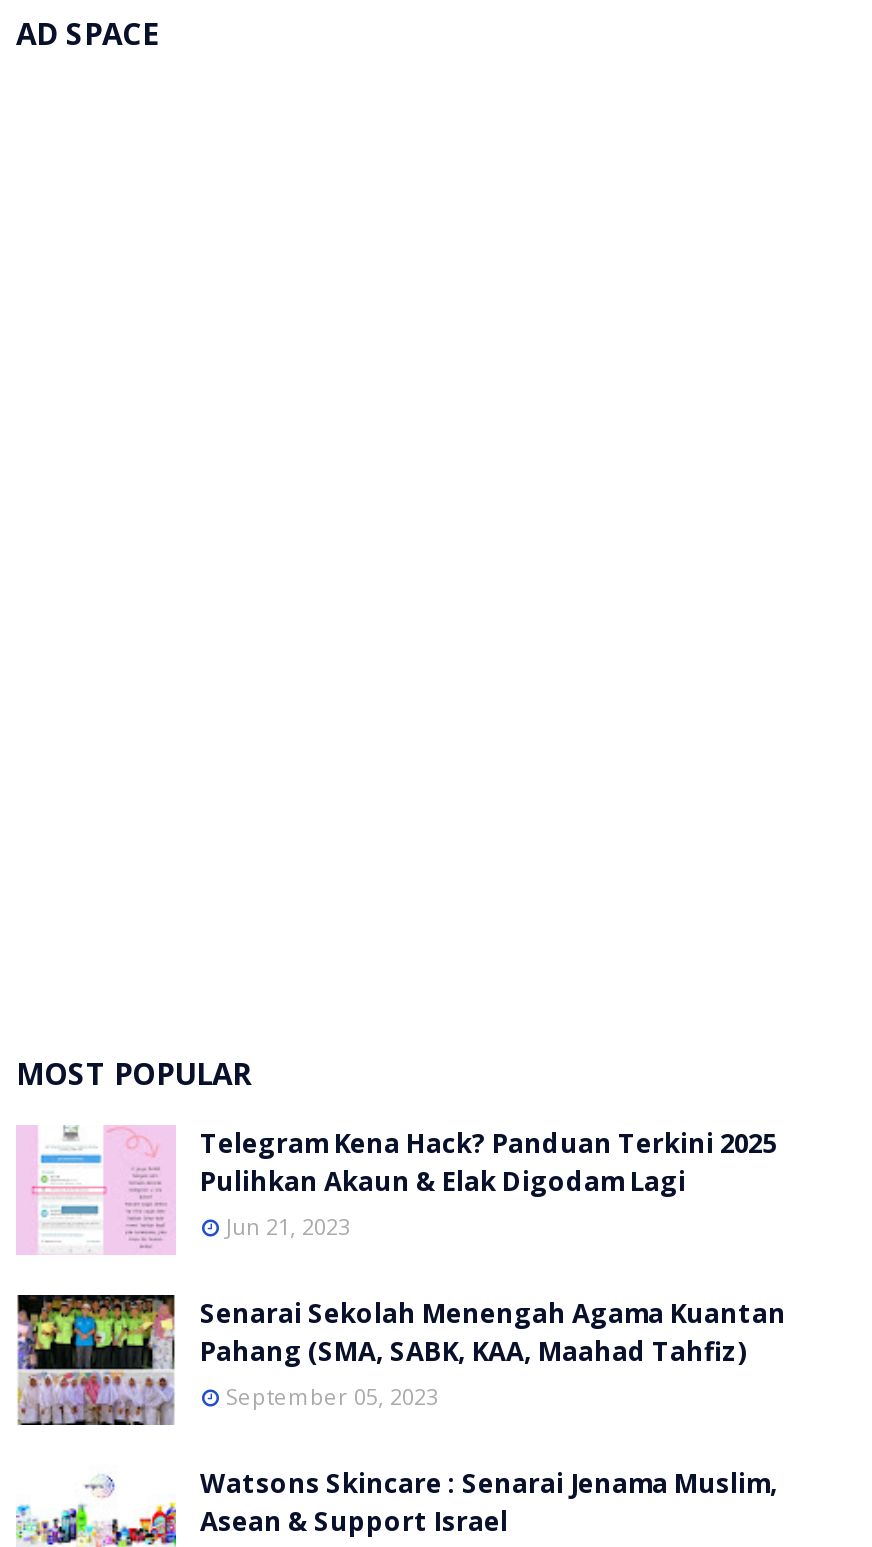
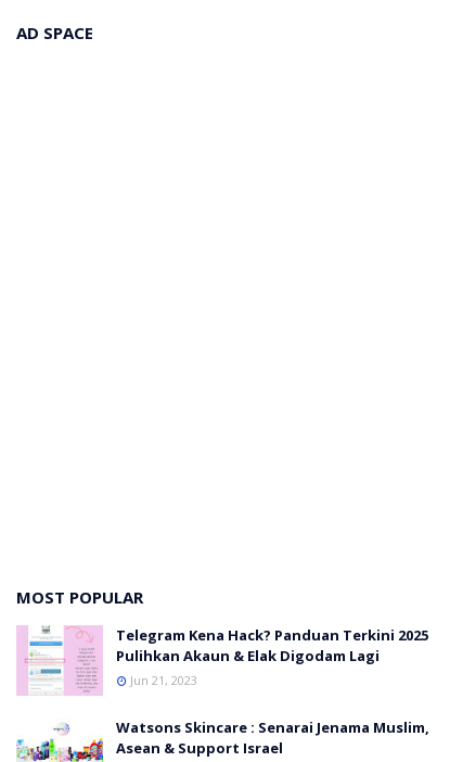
- [image]
- Senarai Sekolah Menengah Agama Kuantan
- Pahang (SMA, SABK, KAA, Maahad Tahfiz)
- September 05, 2023
